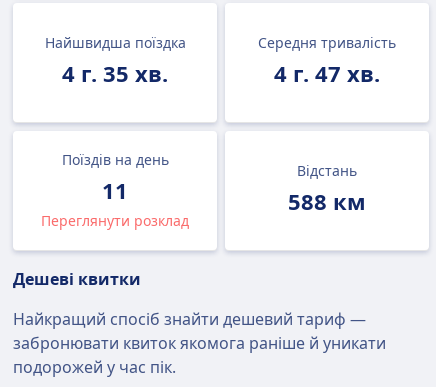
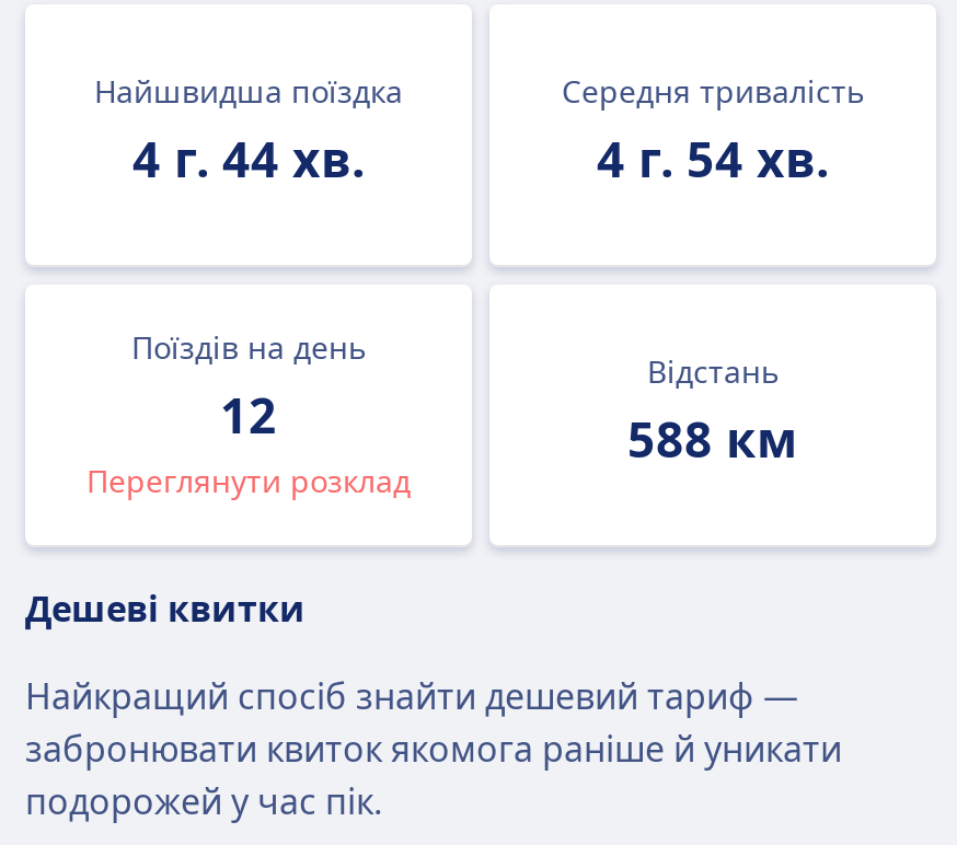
- 4 г. 35 хв.
+ 4 г. 44 хв.

- 4 г. 47 хв.
+ 4 г. 54 хв.

- 11
+ 12
